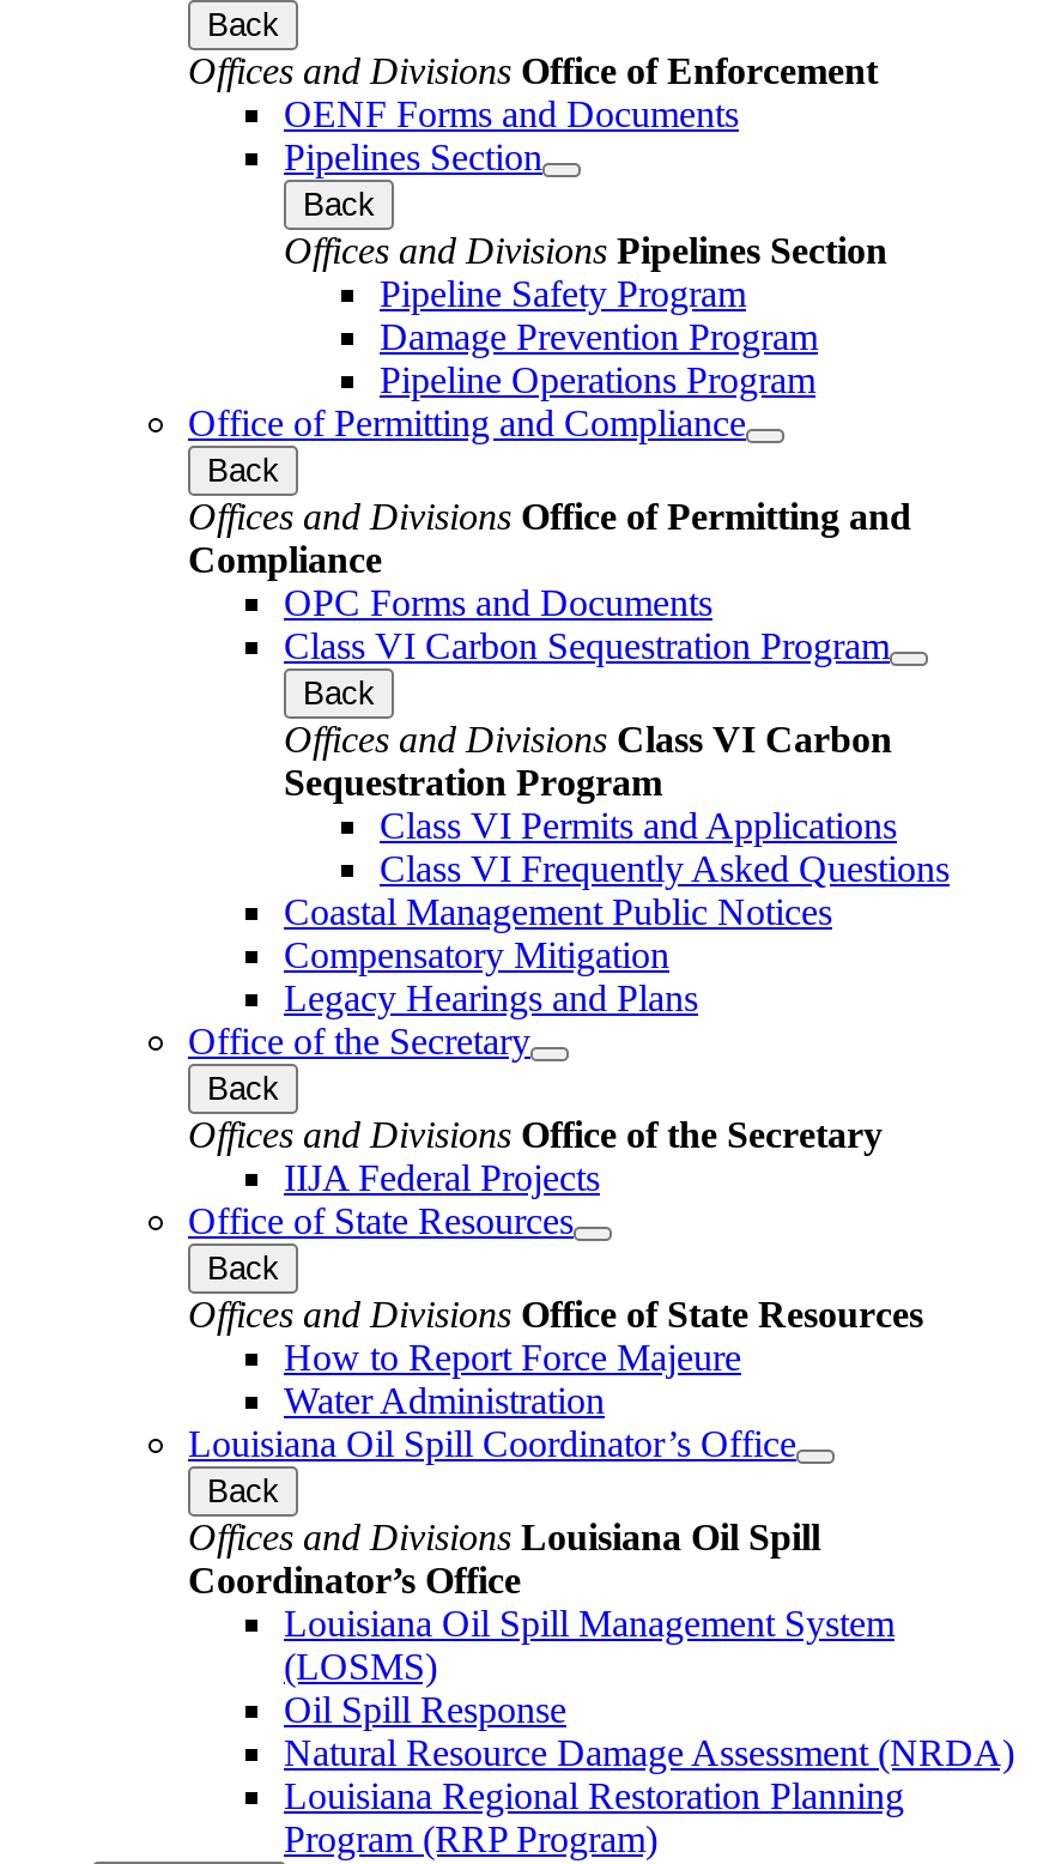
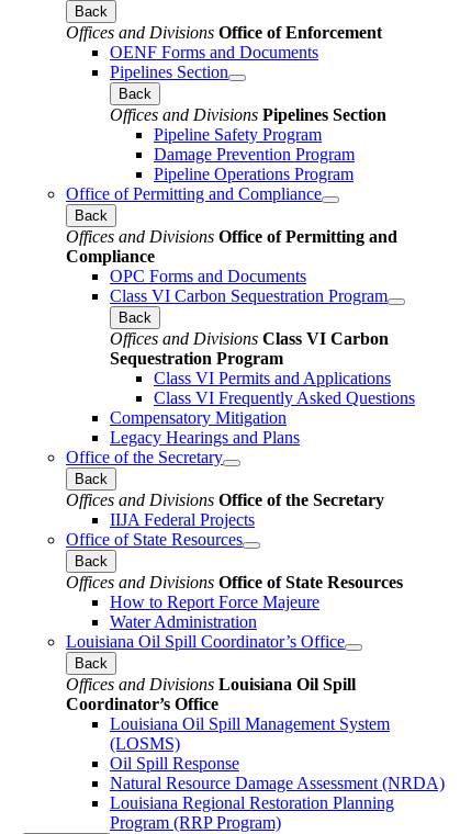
- Coastal Management Public Notices
